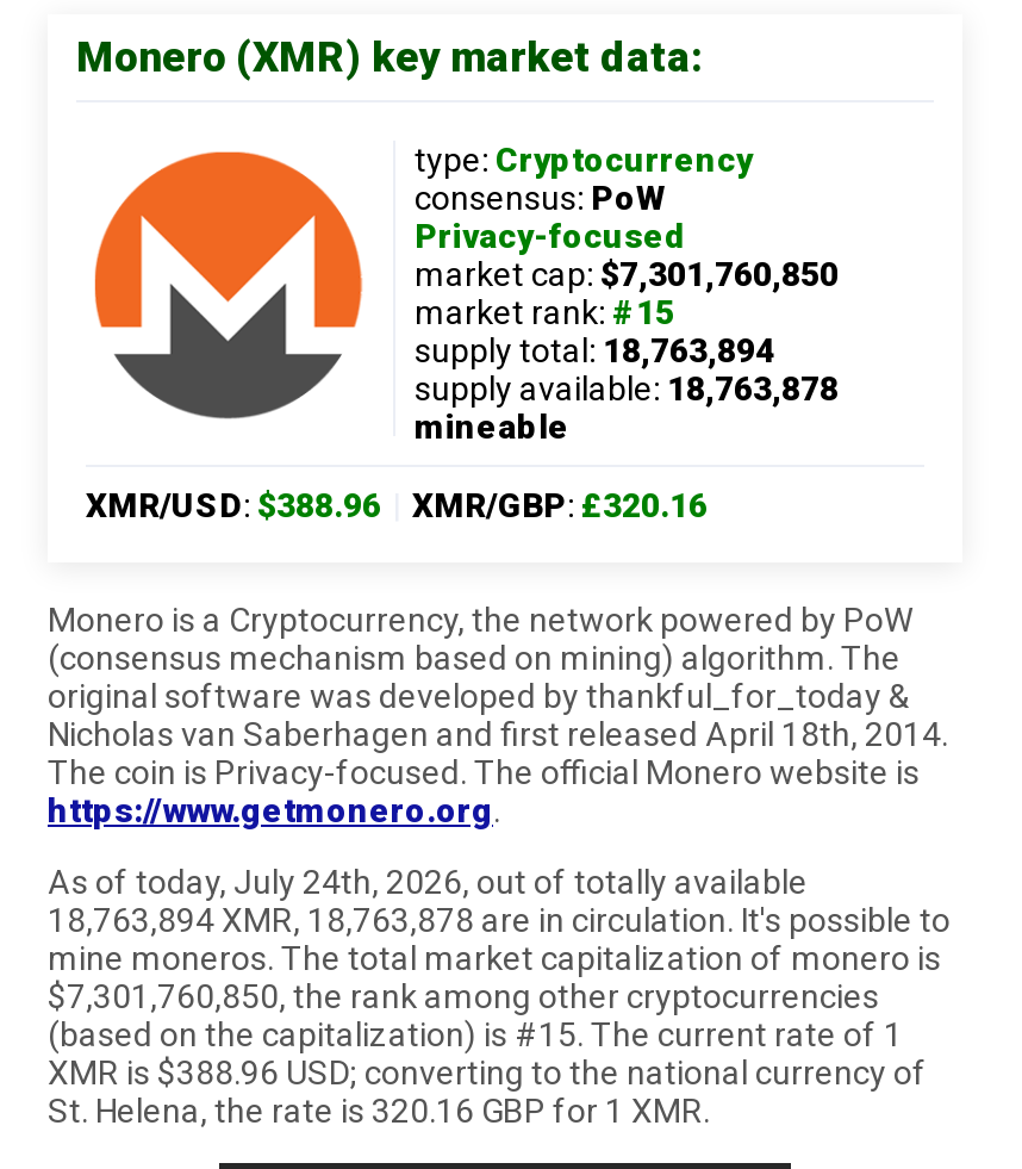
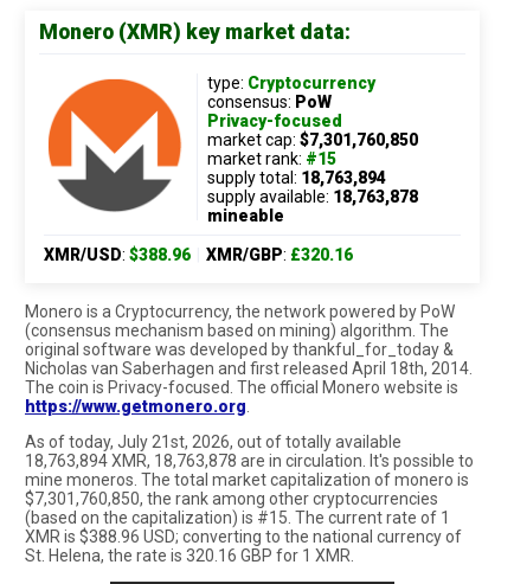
- As of today, July 24th, 2026, out of totally available
+ As of today, July 21st, 2026, out of totally available
